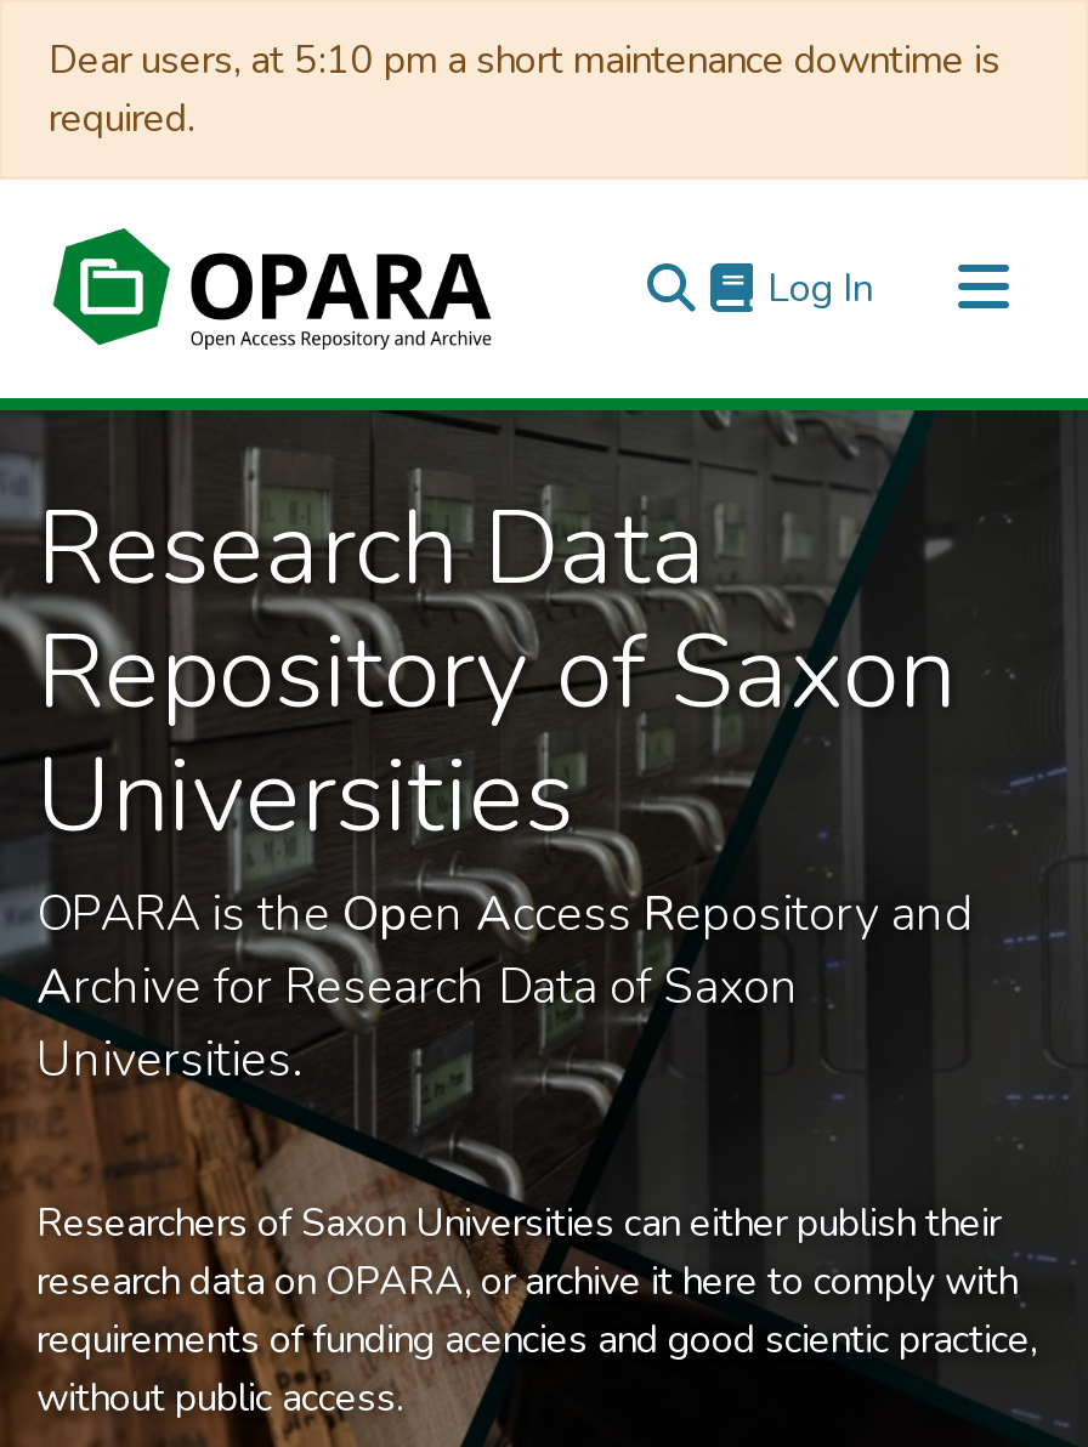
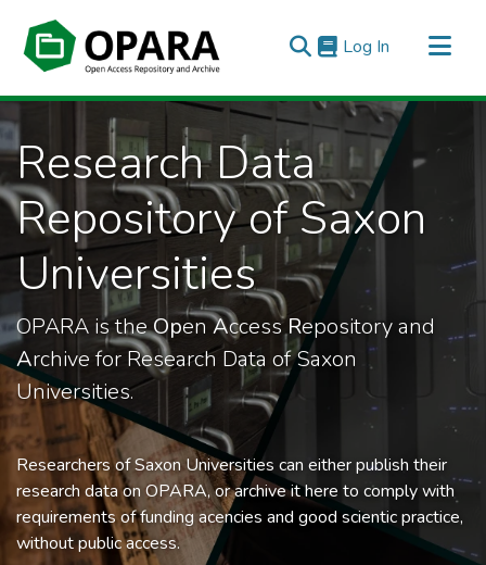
- Dear users, at 5:10 pm a short maintenance downtime is
- required.
